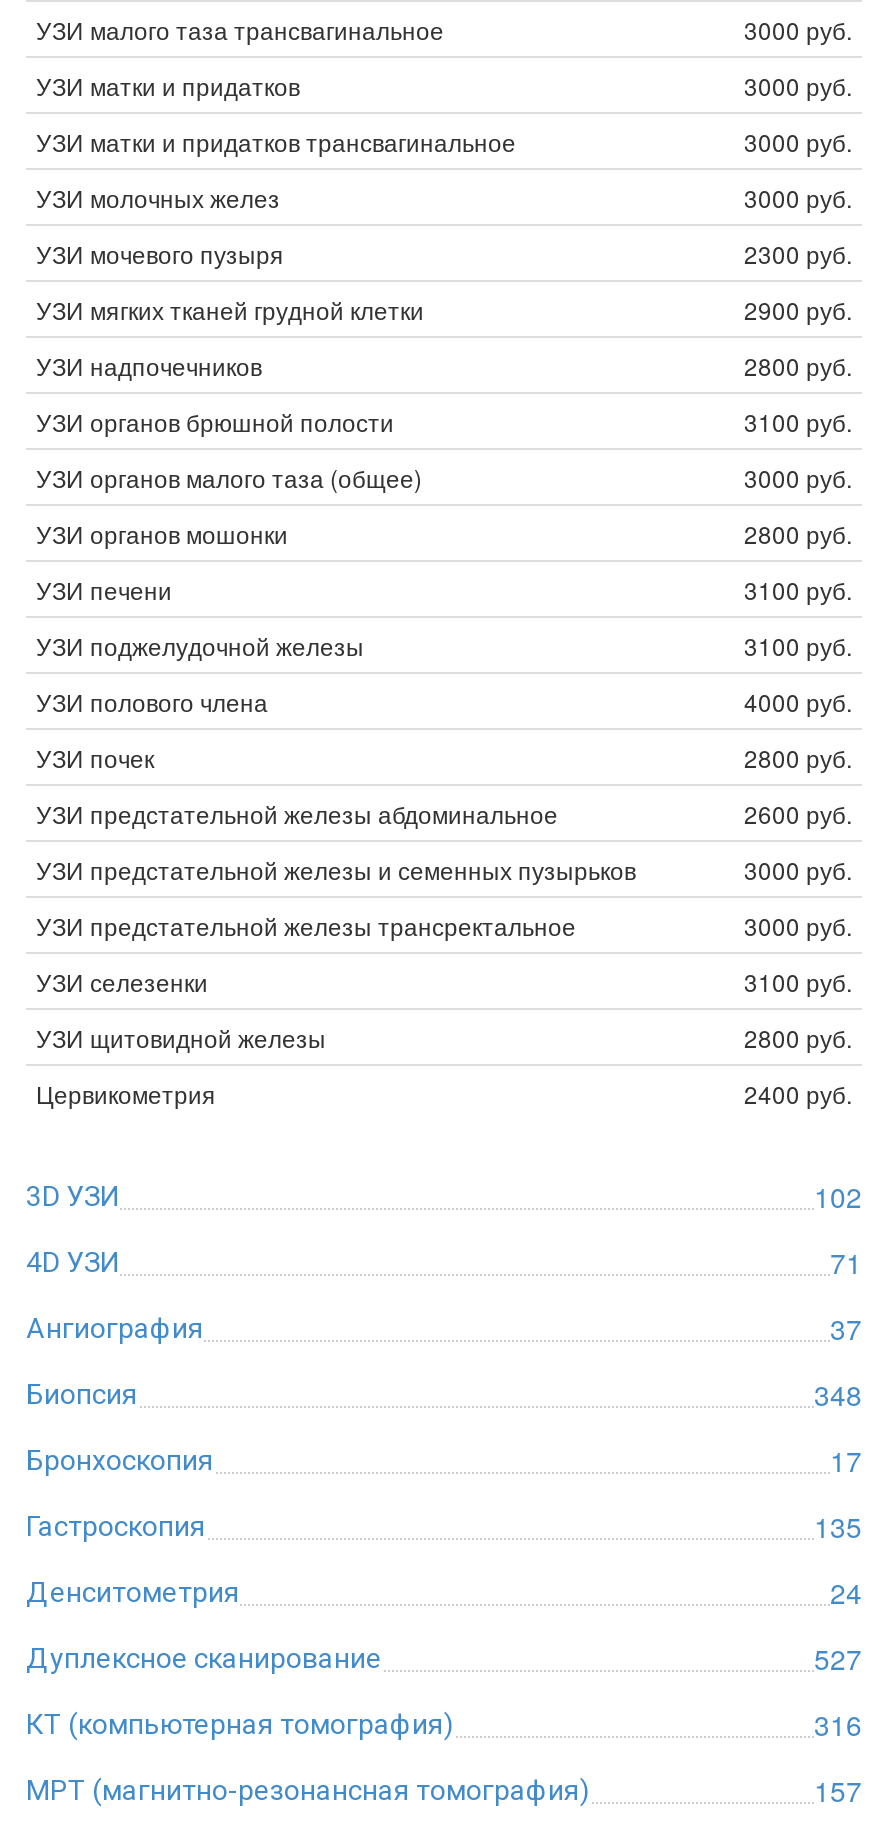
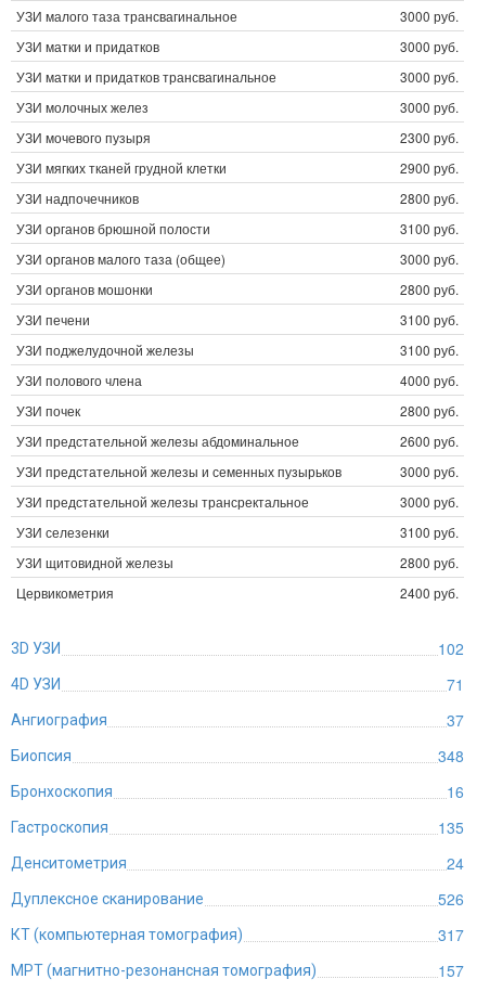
- 17
+ 16

- 527
+ 526

- 316
+ 317
